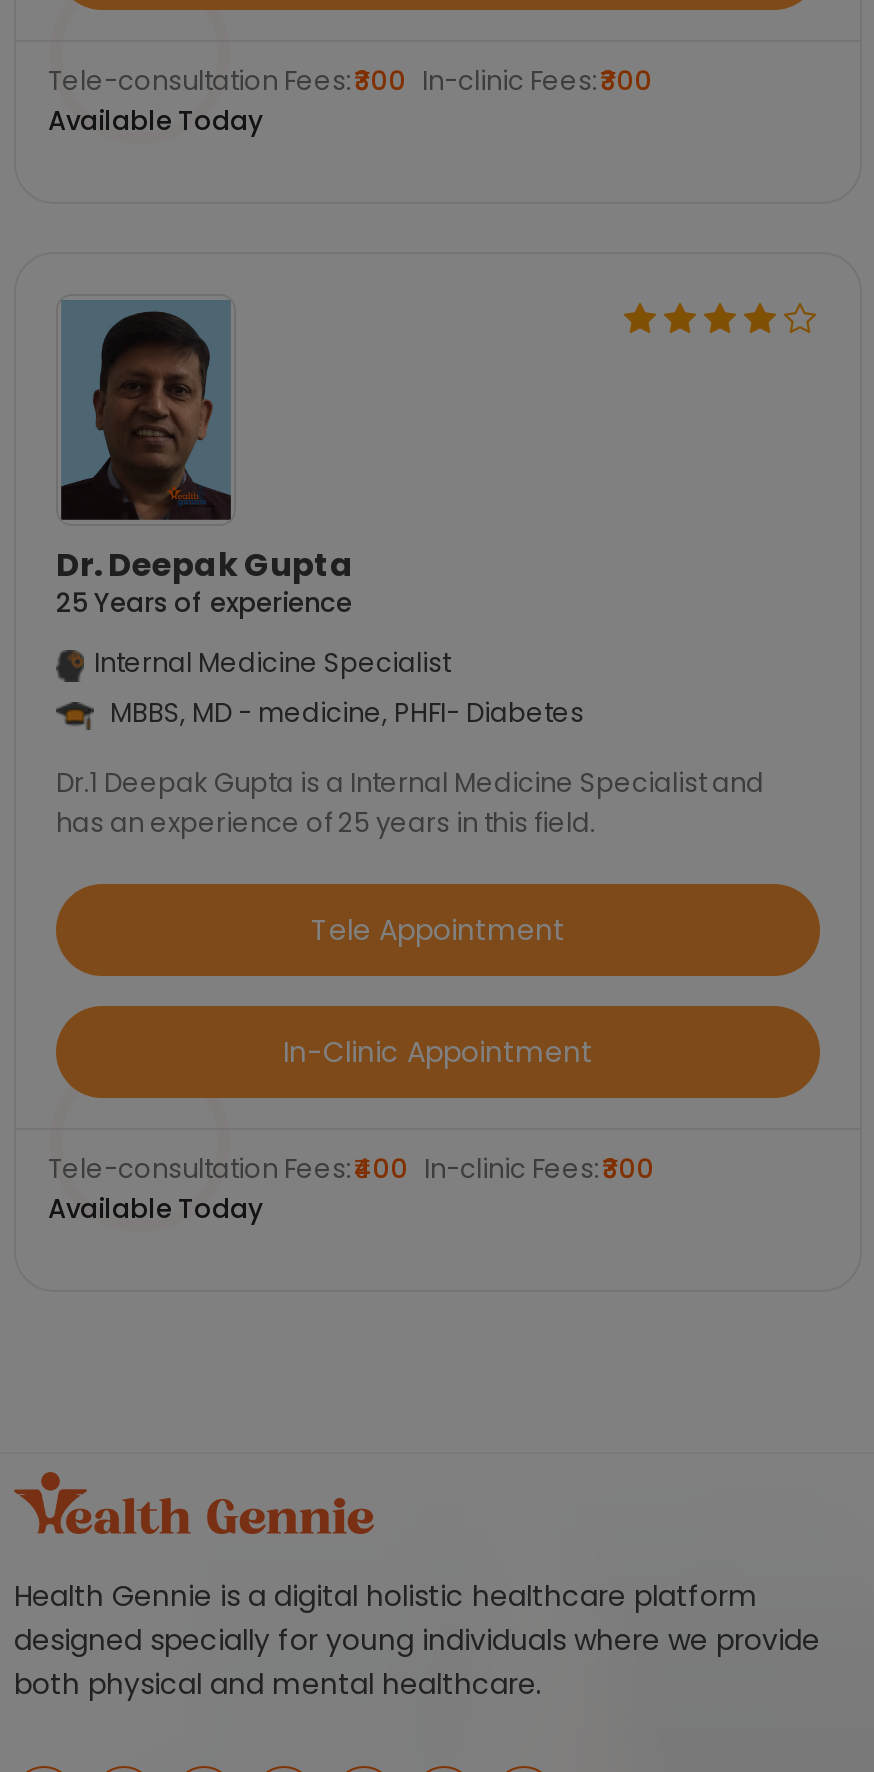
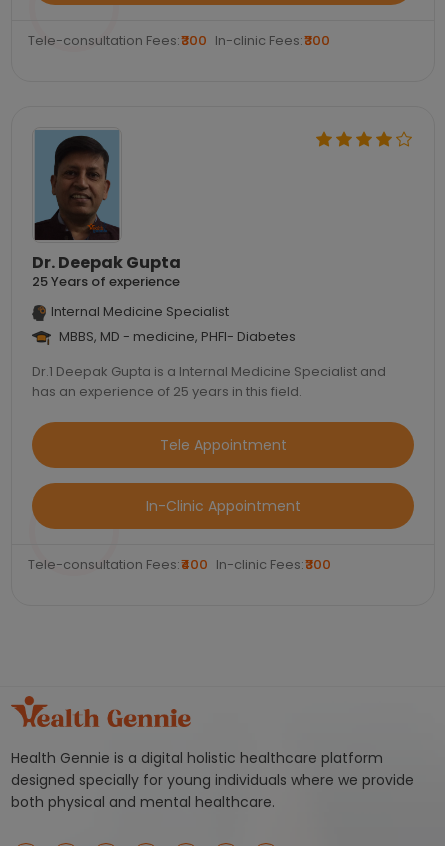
- Available Today

- Available Today
